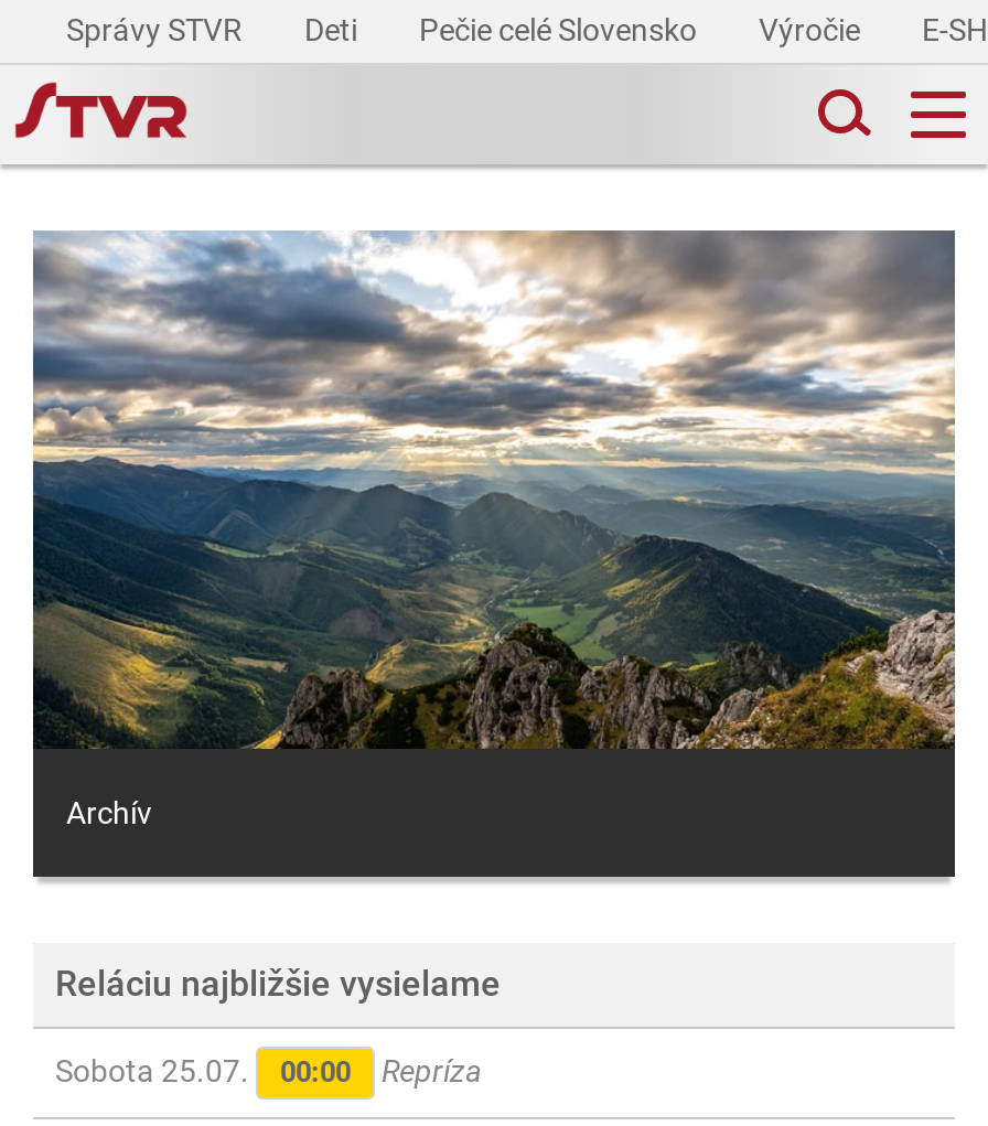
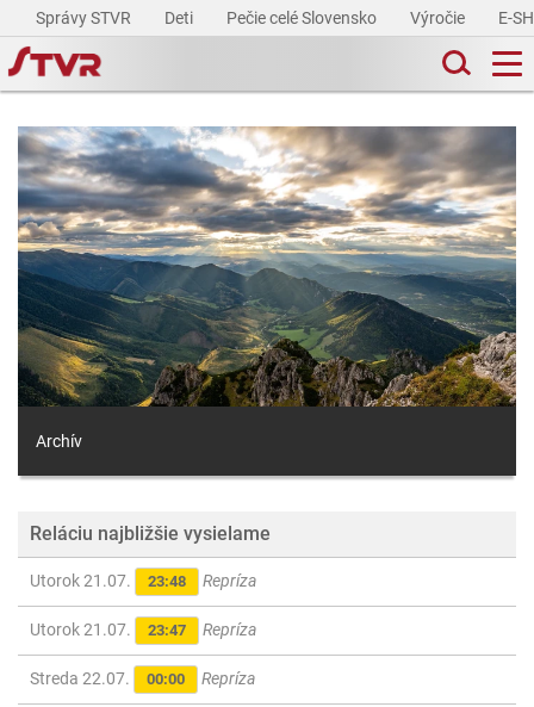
- Sobota 25.07.
+ Utorok 21.07.
+ 23:48
+ Repríza
+ Utorok 21.07.
+ 23:47
+ Repríza
+ Streda 22.07.
